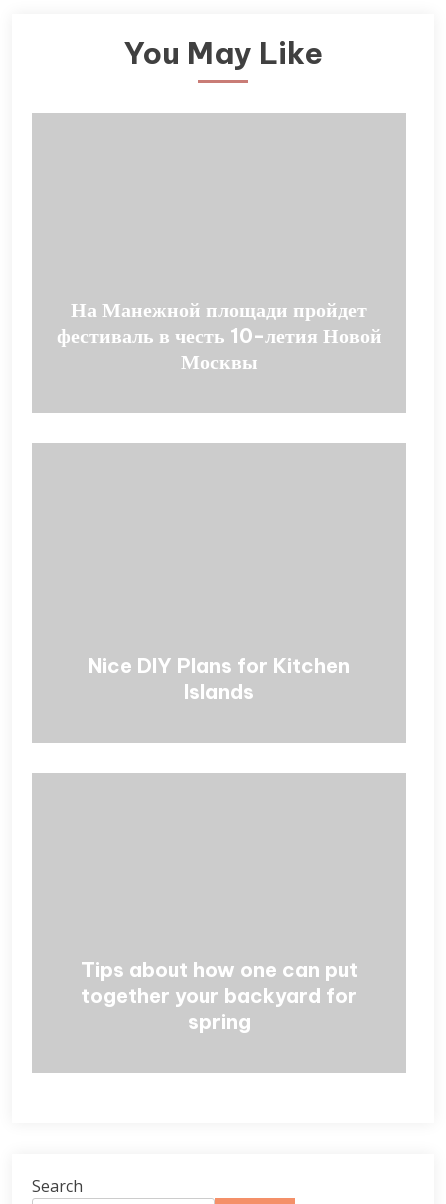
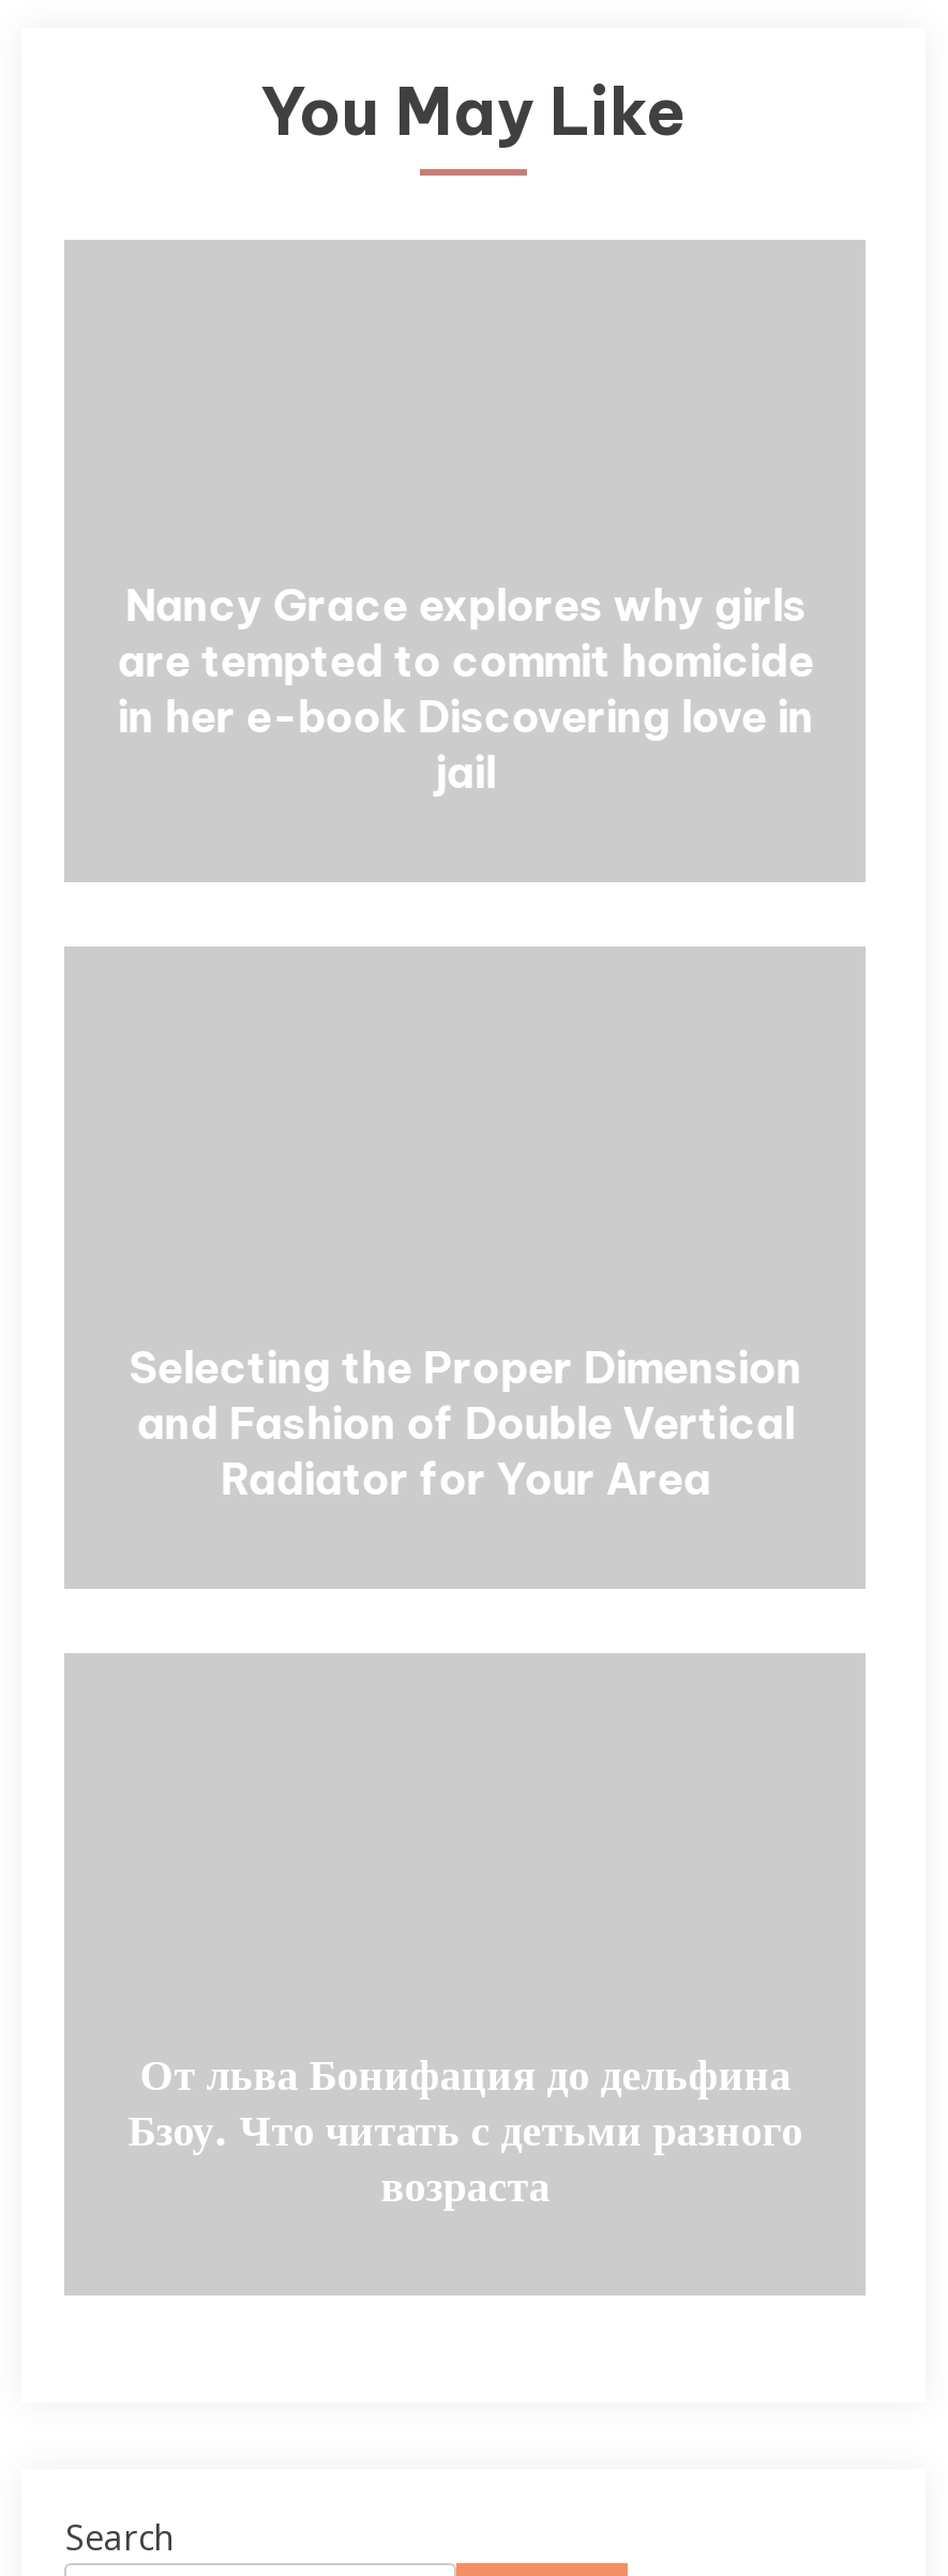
- На Манежной площади пройдет
- фестиваль в честь 10-летия Новой
- Москвы
+ Nancy Grace explores why girls
+ are tempted to commit homicide
+ in her e-book Discovering love in
+ jail

- Nice DIY Plans for Kitchen
- Islands
+ Selecting the Proper Dimension
+ and Fashion of Double Vertical
+ Radiator for Your Area

- Tips about how one can put
- together your backyard for
- spring
+ От льва Бонифация до дельфина
+ Бзоу. Что читать с детьми разного
+ возраста
